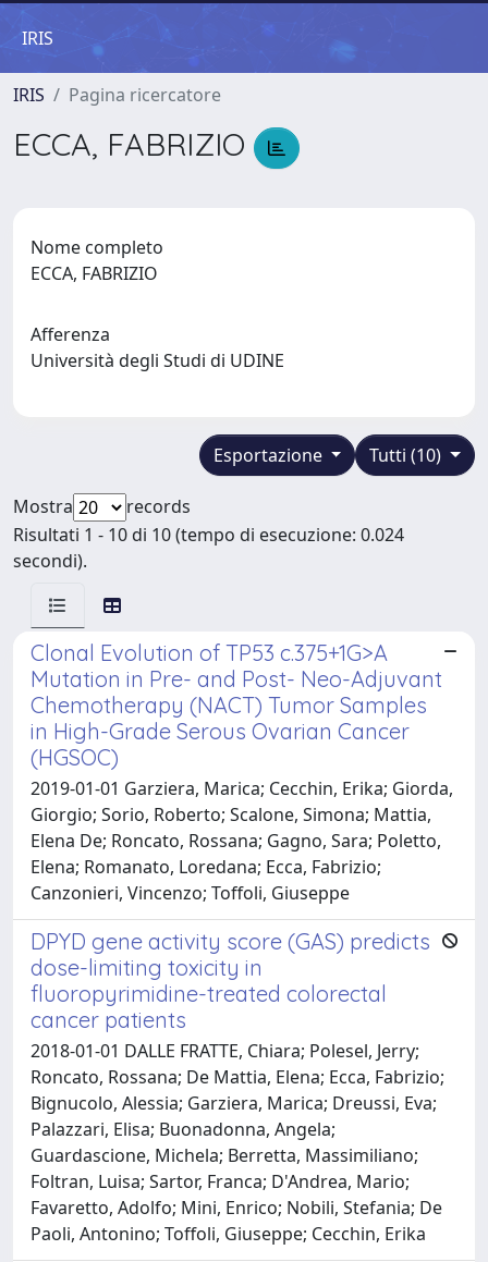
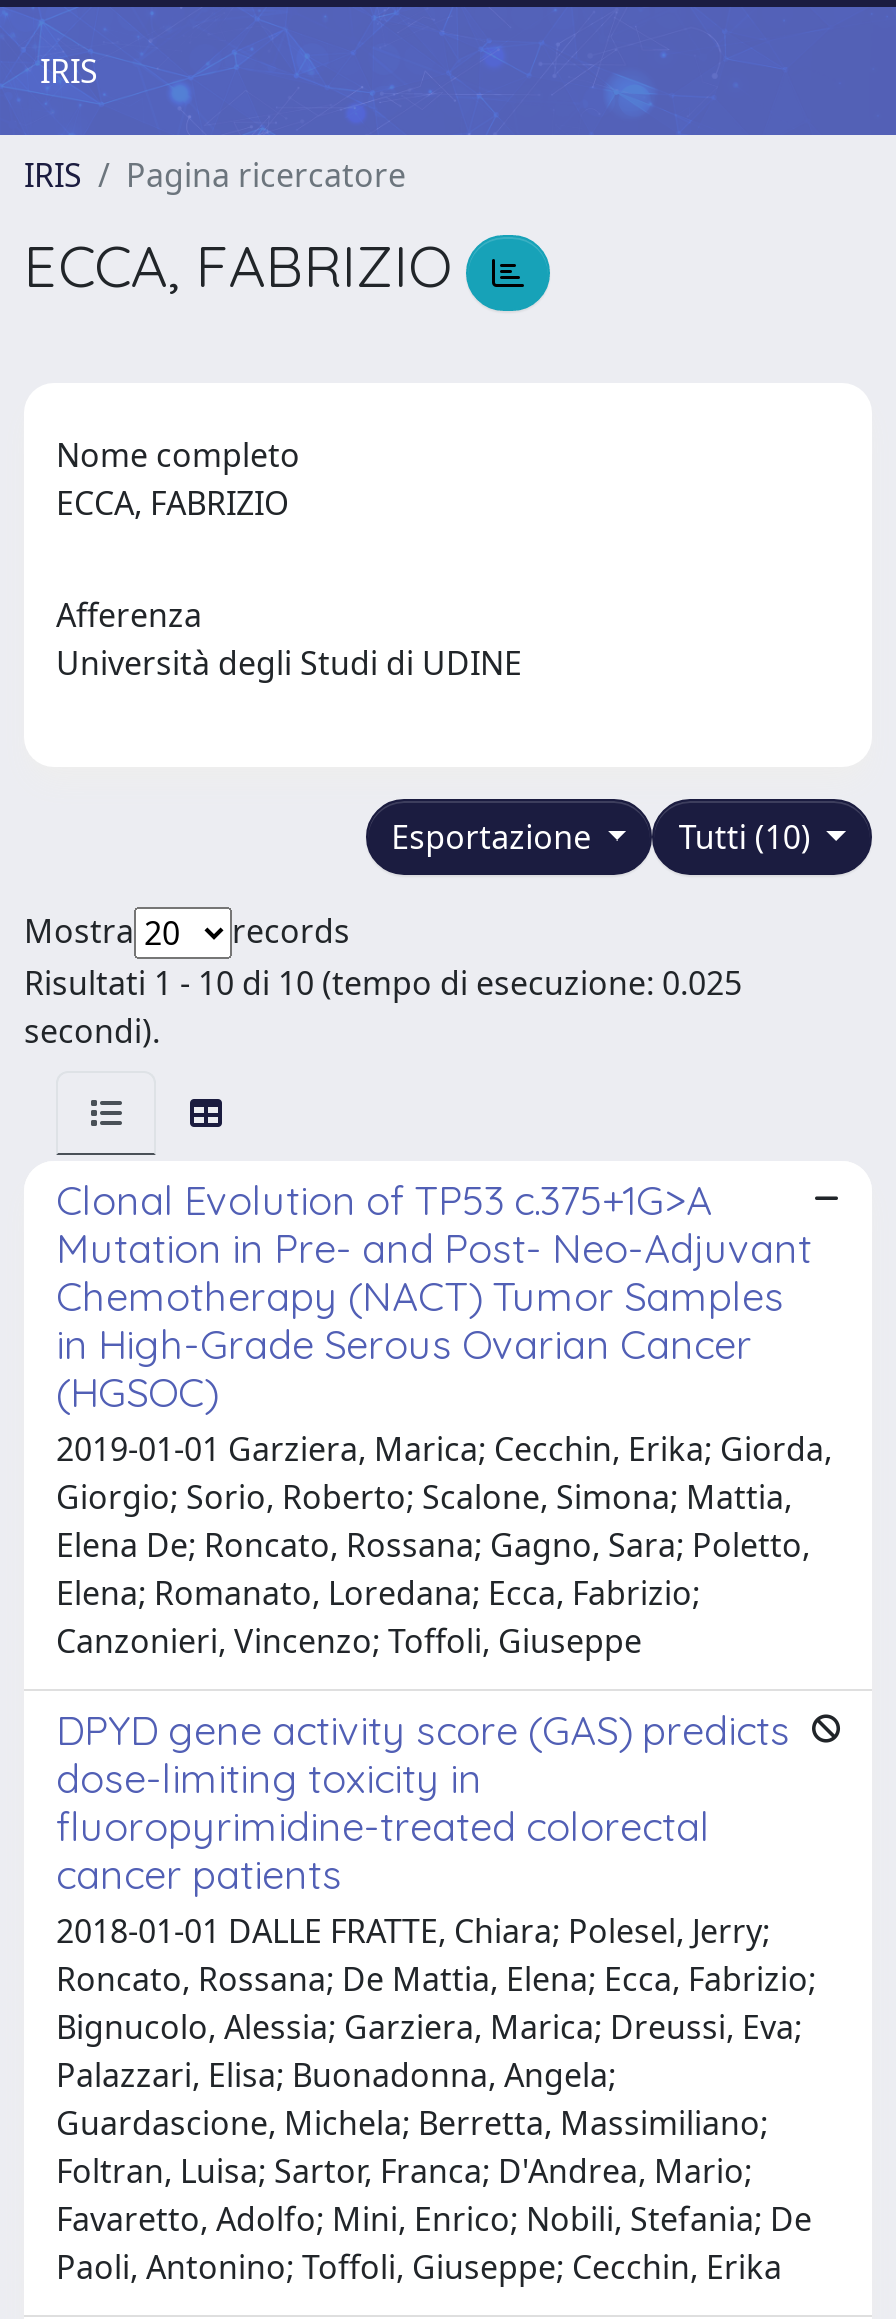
- Risultati 1 - 10 di 10 (tempo di esecuzione: 0.024
+ Risultati 1 - 10 di 10 (tempo di esecuzione: 0.025
